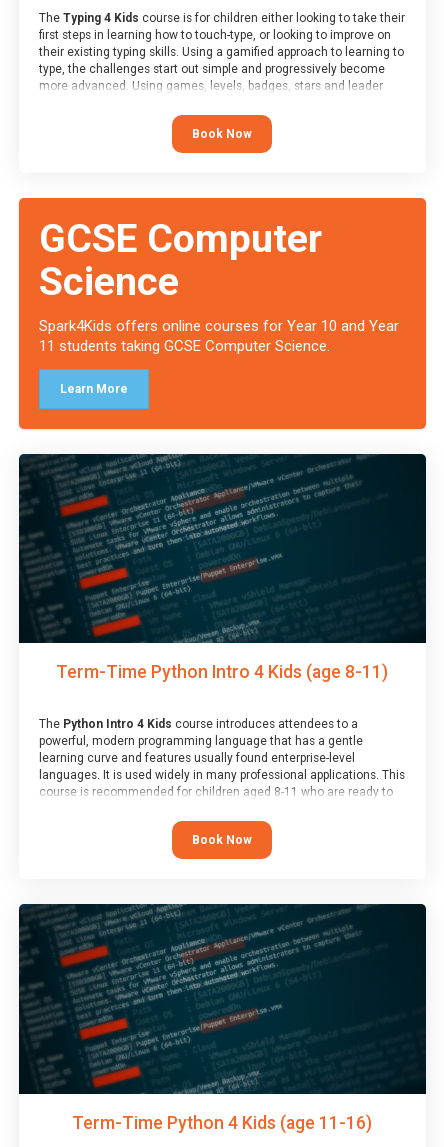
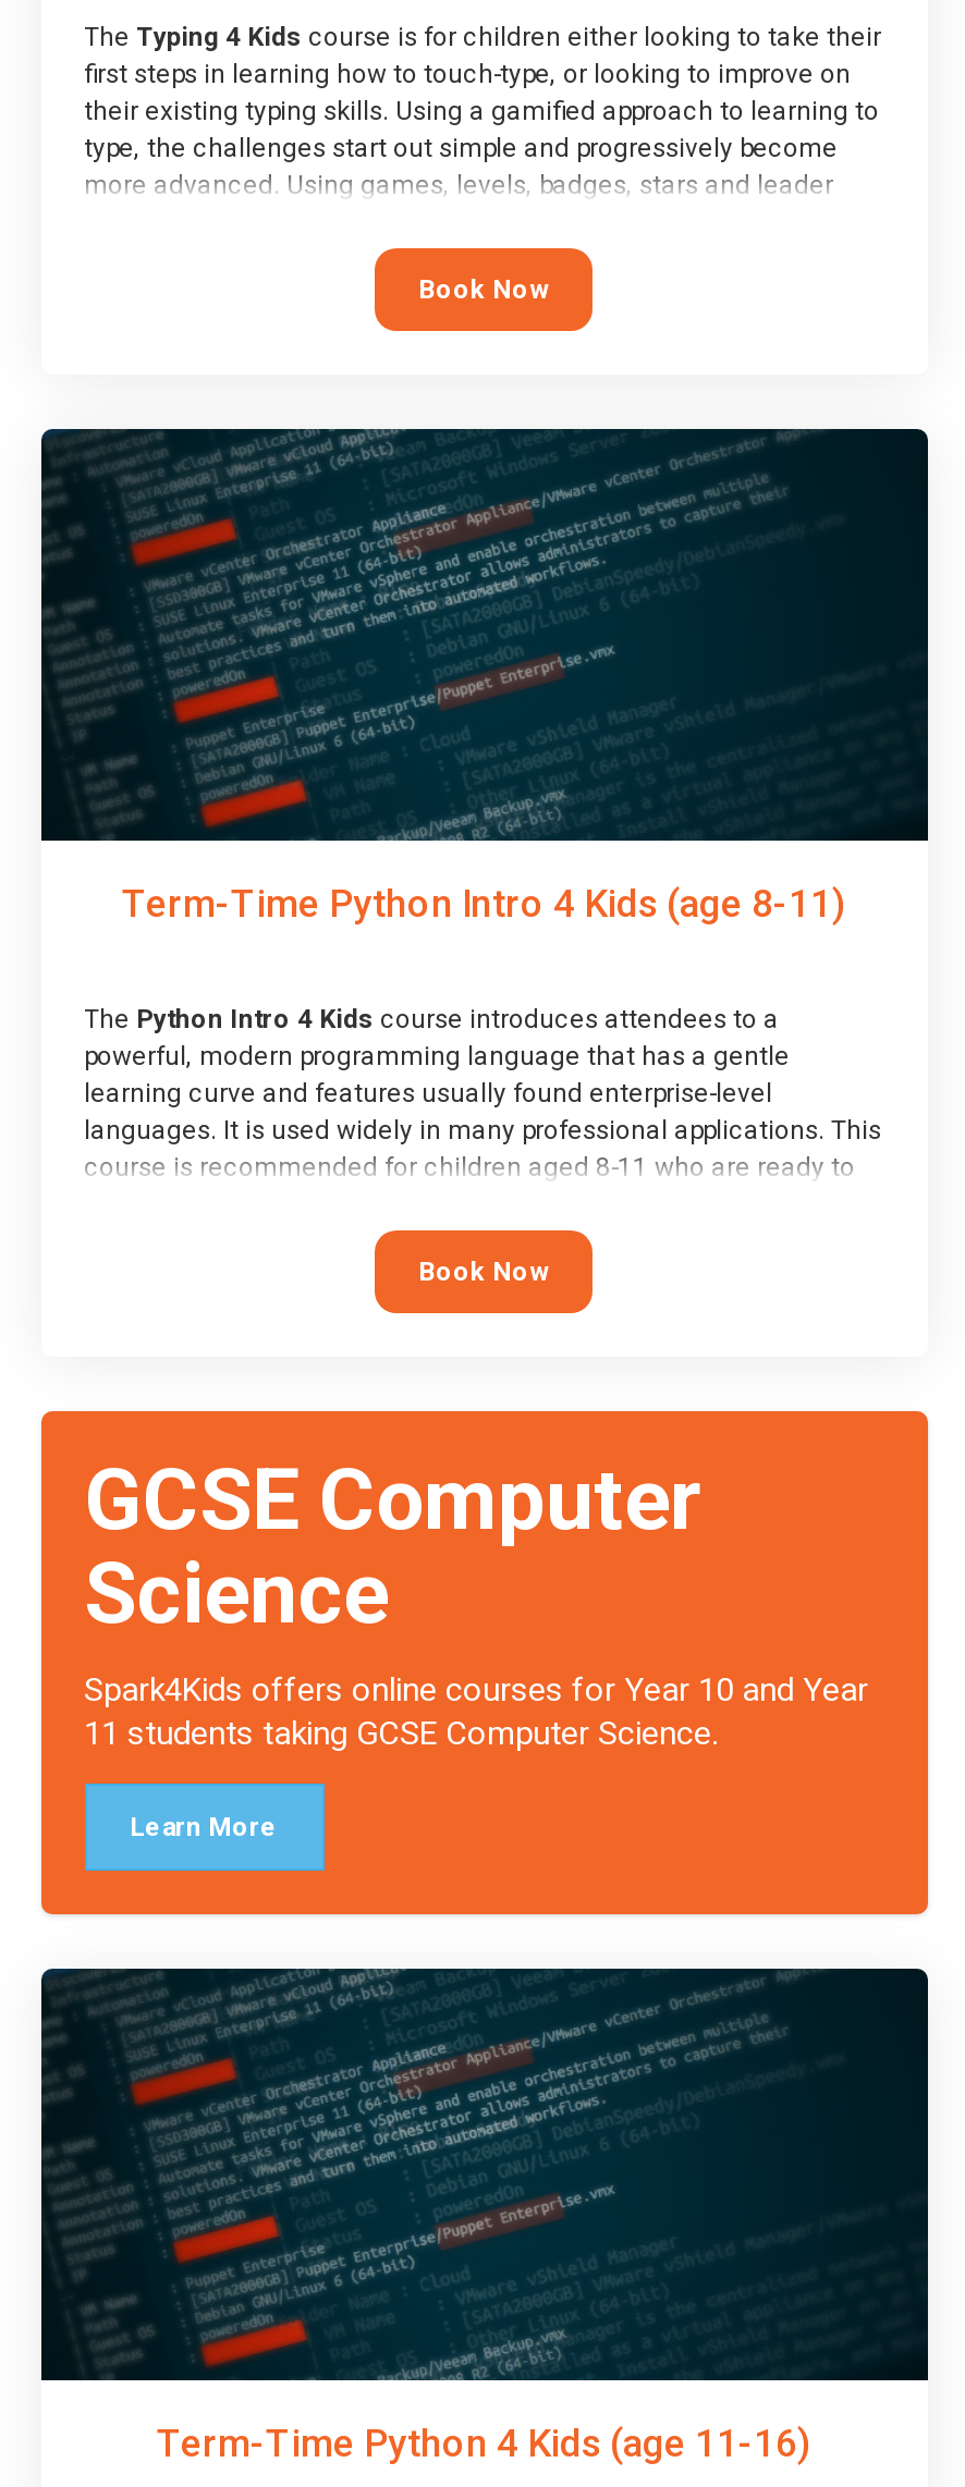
moved down: [image] | GCSE Computer | Science | Spark4Kids offers online courses for Year 10 and Year | 11 students taking GCSE Computer Science. | Learn More

moved up: [image] | Term-Time Python Intro 4 Kids (age 8-11) | The Python Intro 4 Kids course introduces attendees to a | powerful, modern programming language that has a gentle | learning curve and features usually found enterprise-level | languages. It is used widely in many professional applications. This | course is recommended for children aged 8-11 who are ready to | Book Now
